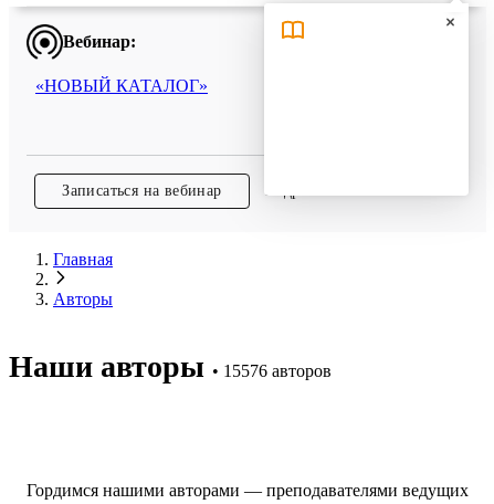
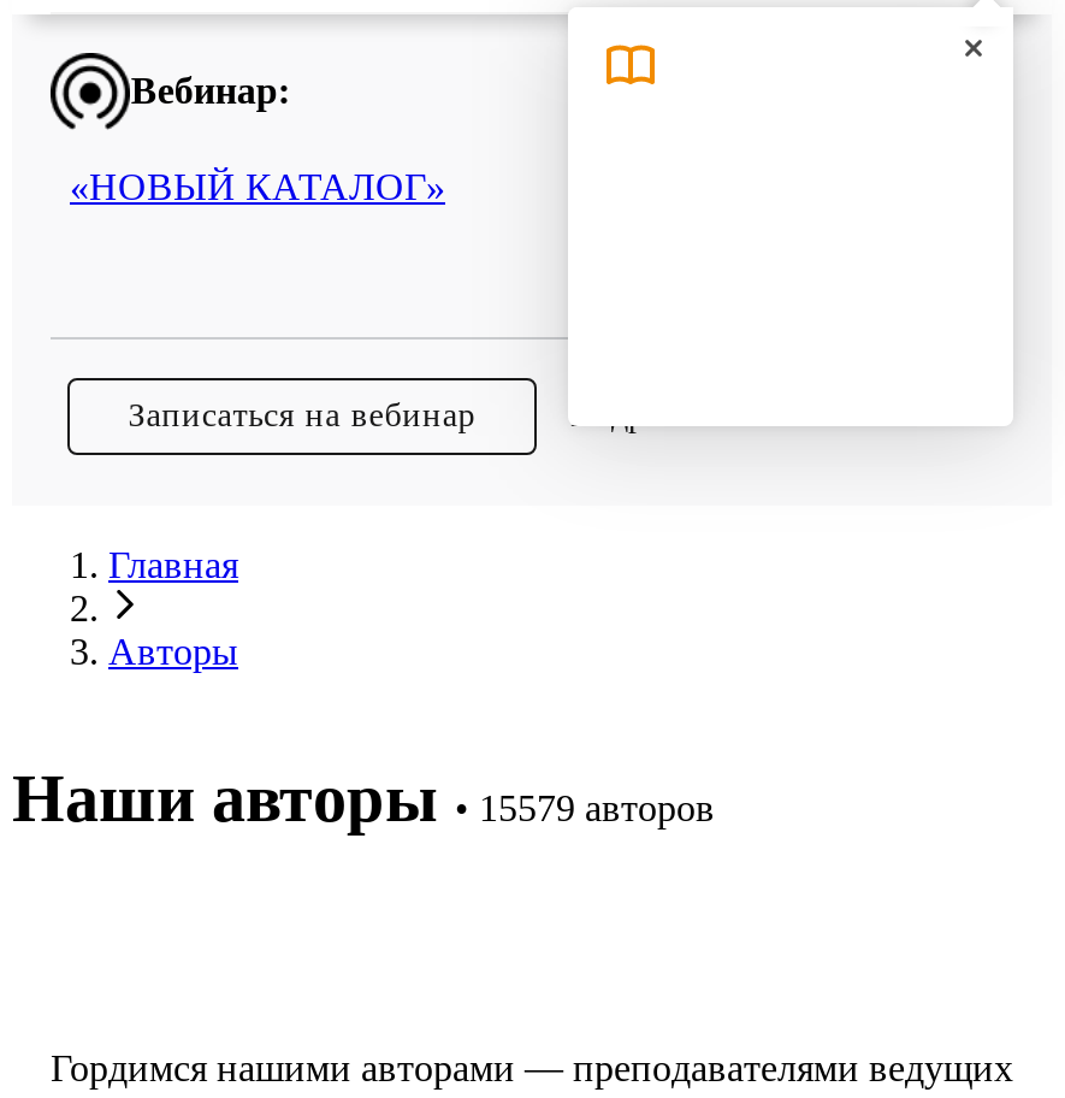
- Наши авторы 15576 авторов
+ Наши авторы 15579 авторов
